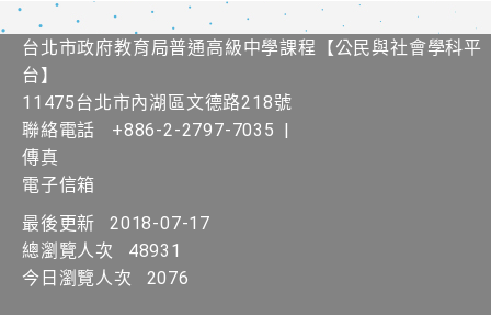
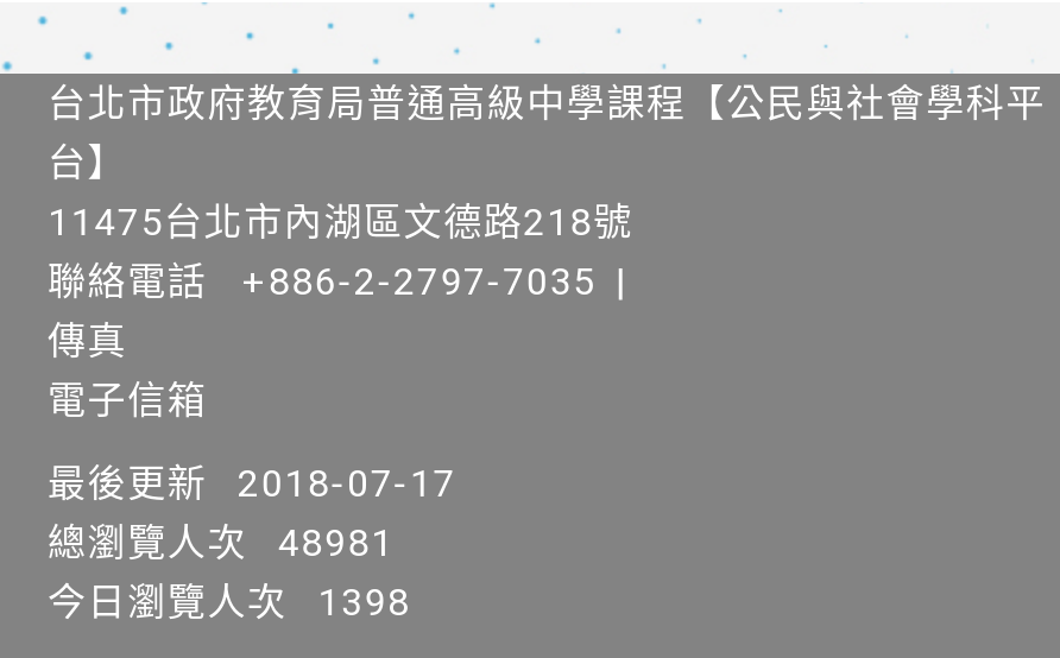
- 總瀏覽人次 48931
+ 總瀏覽人次 48981

- 今日瀏覽人次 2076
+ 今日瀏覽人次 1398
